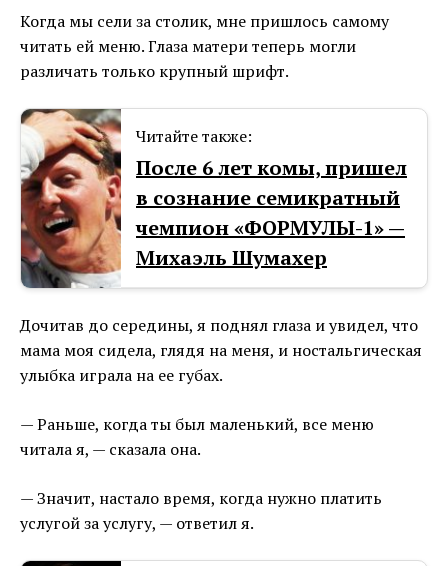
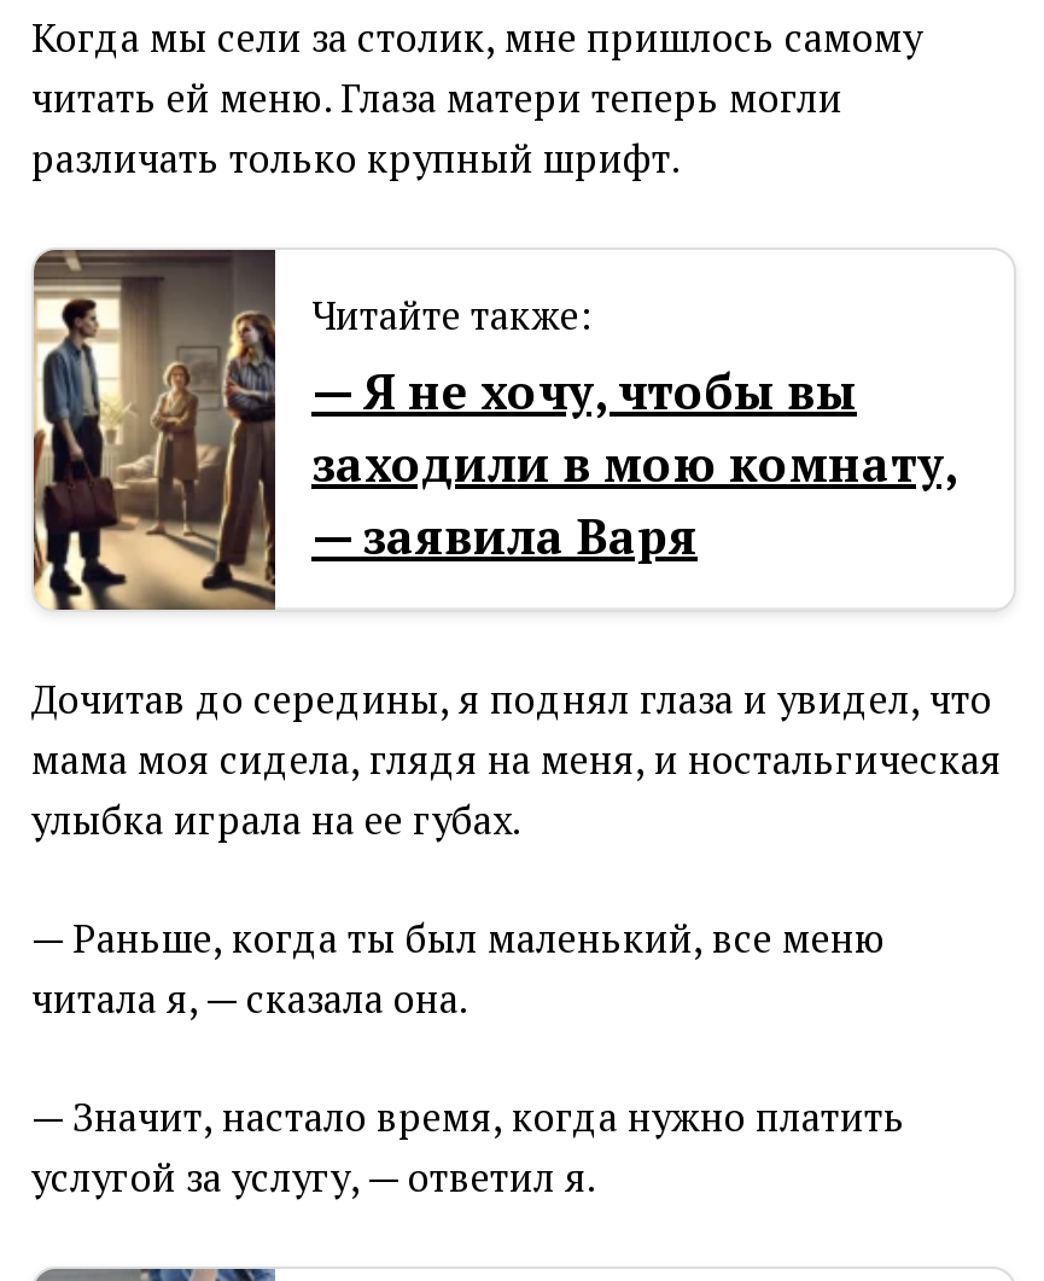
- [image]
- После 6 лет комы, пришел
- в сознание семикратный
- чемпион «ФОРМУЛЫ-1» —
- Михаэль Шумахер
+ [image]
+ — Я не хочу, чтобы вы
+ заходили в мою комнату,
+ — заявила Варя
